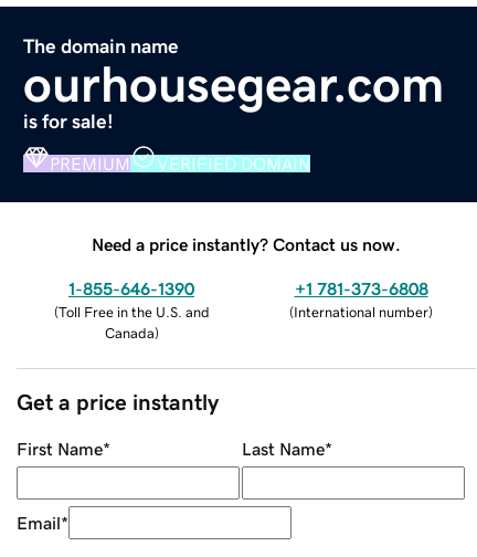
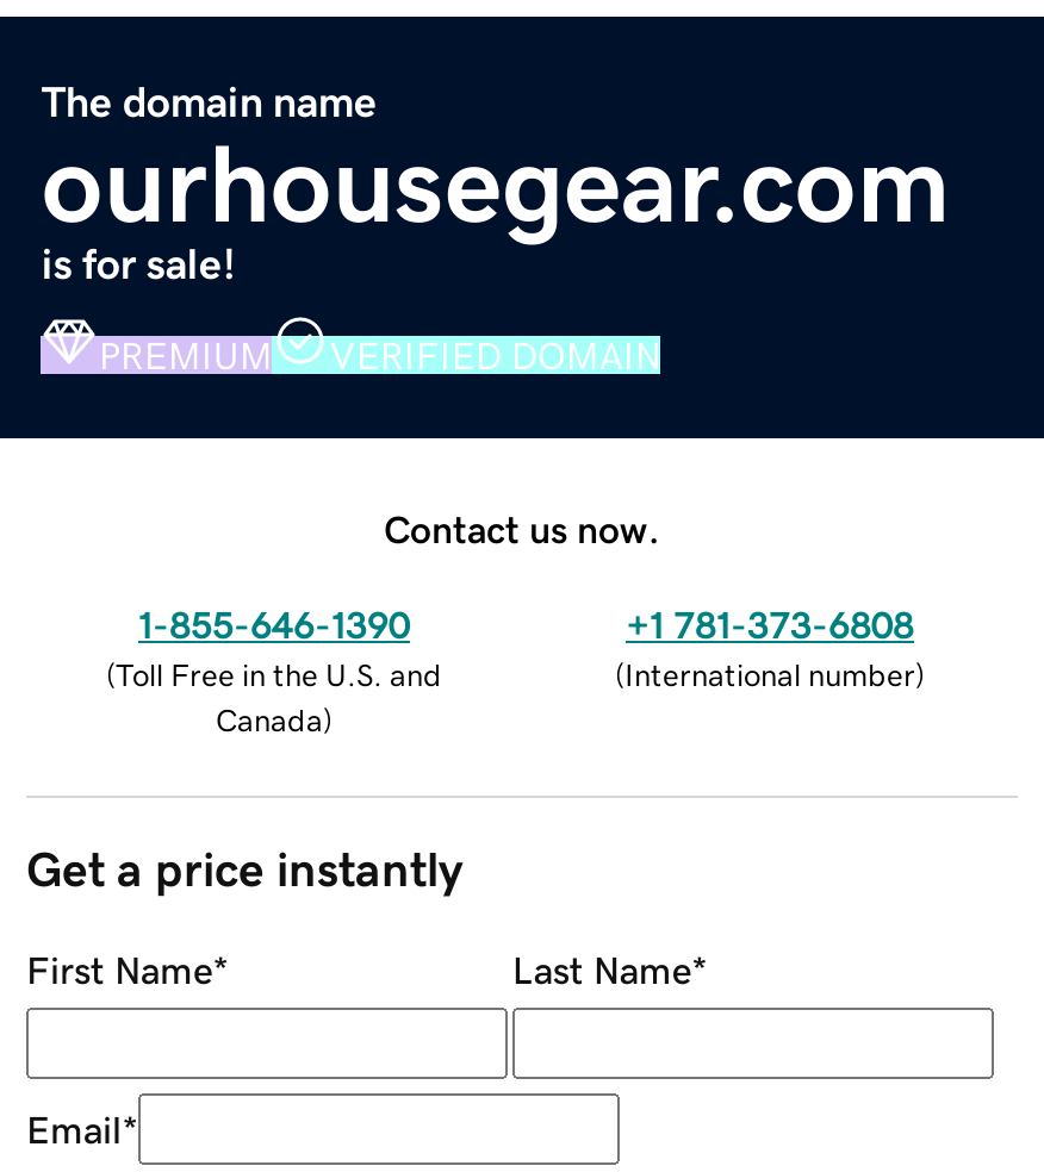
- Need a price instantly? Contact us now.
+ Contact us now.
